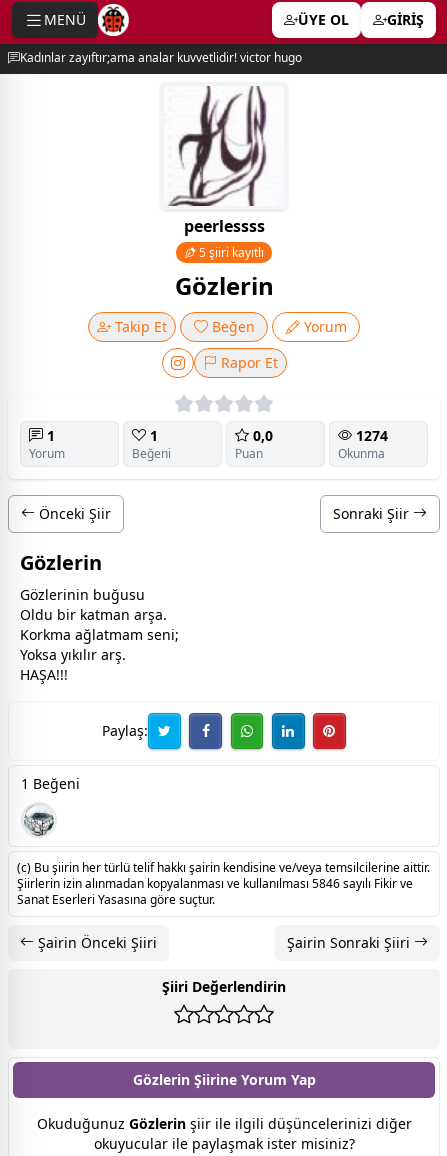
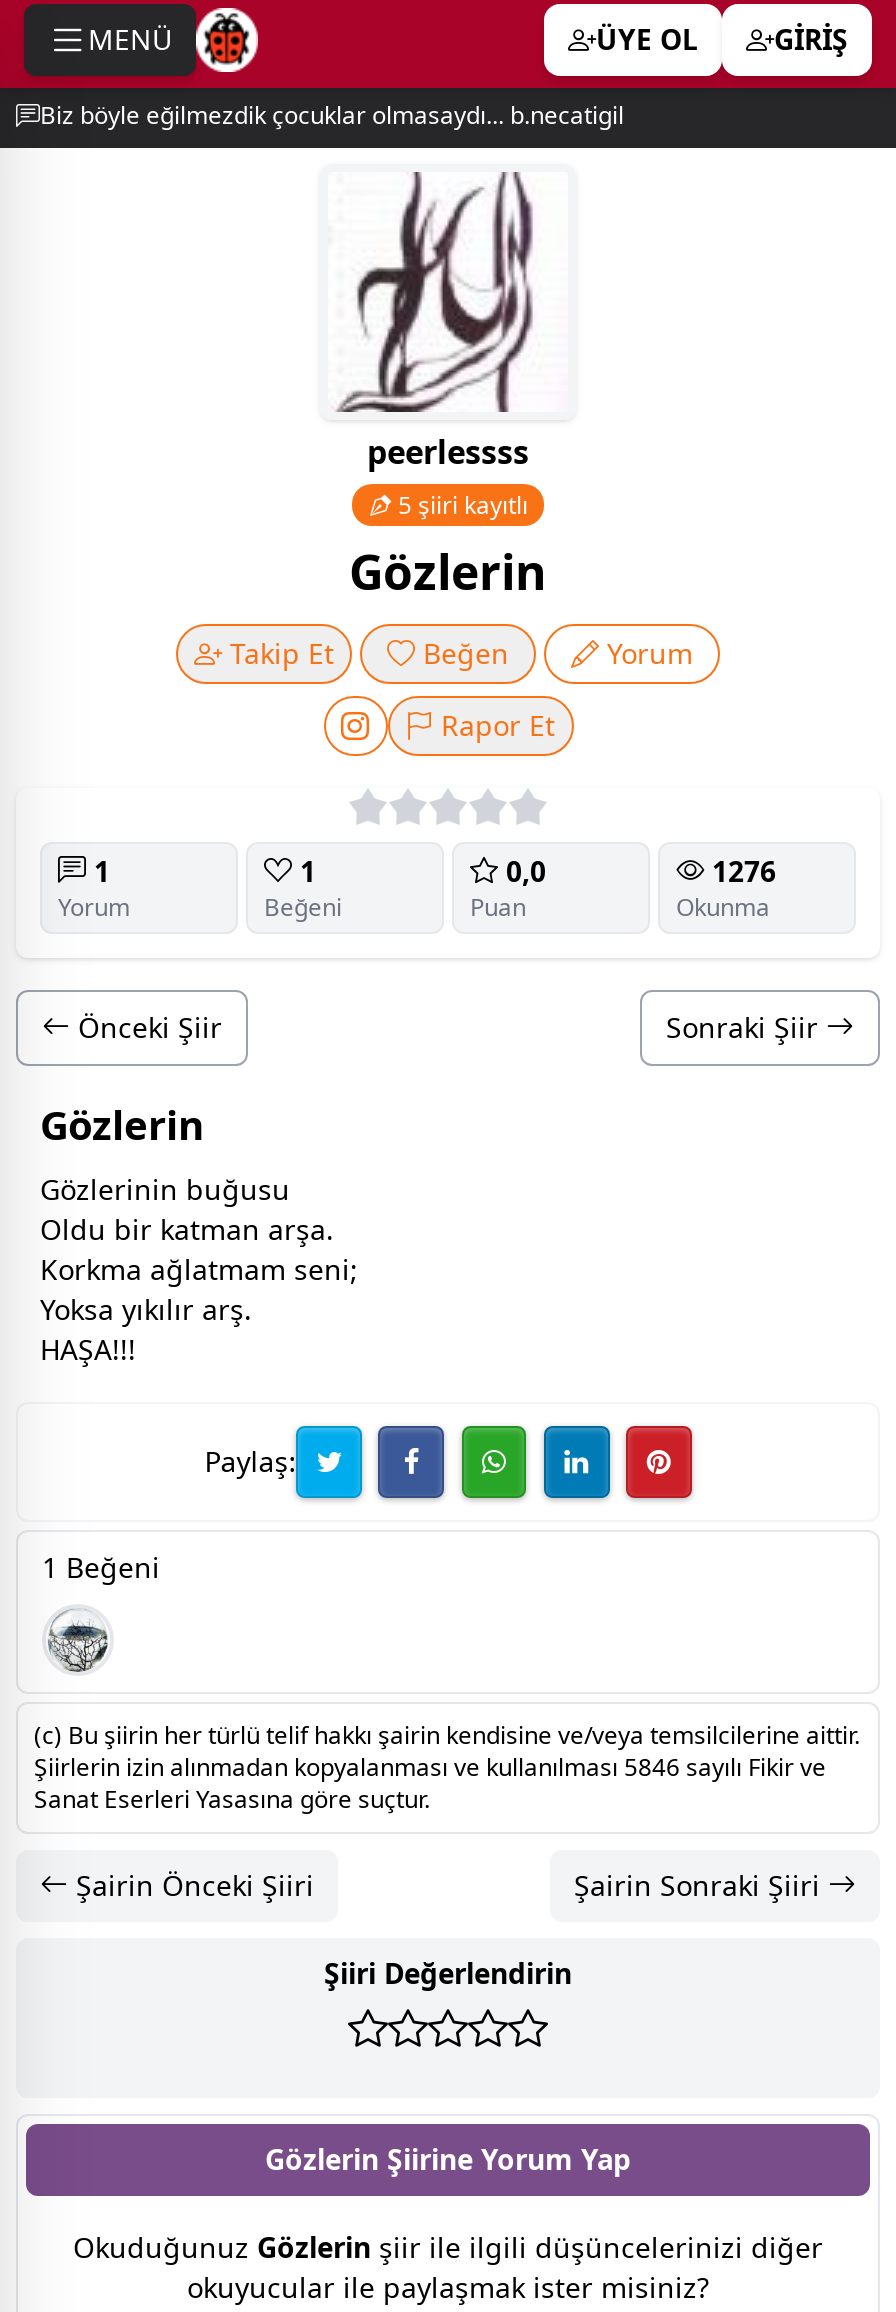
- Kadınlar zayıftır;ama analar kuvvetlidir! victor hugo
+ Biz böyle eğilmezdik çocuklar olmasaydı... b.necatigil

- 1274
+ 1276
